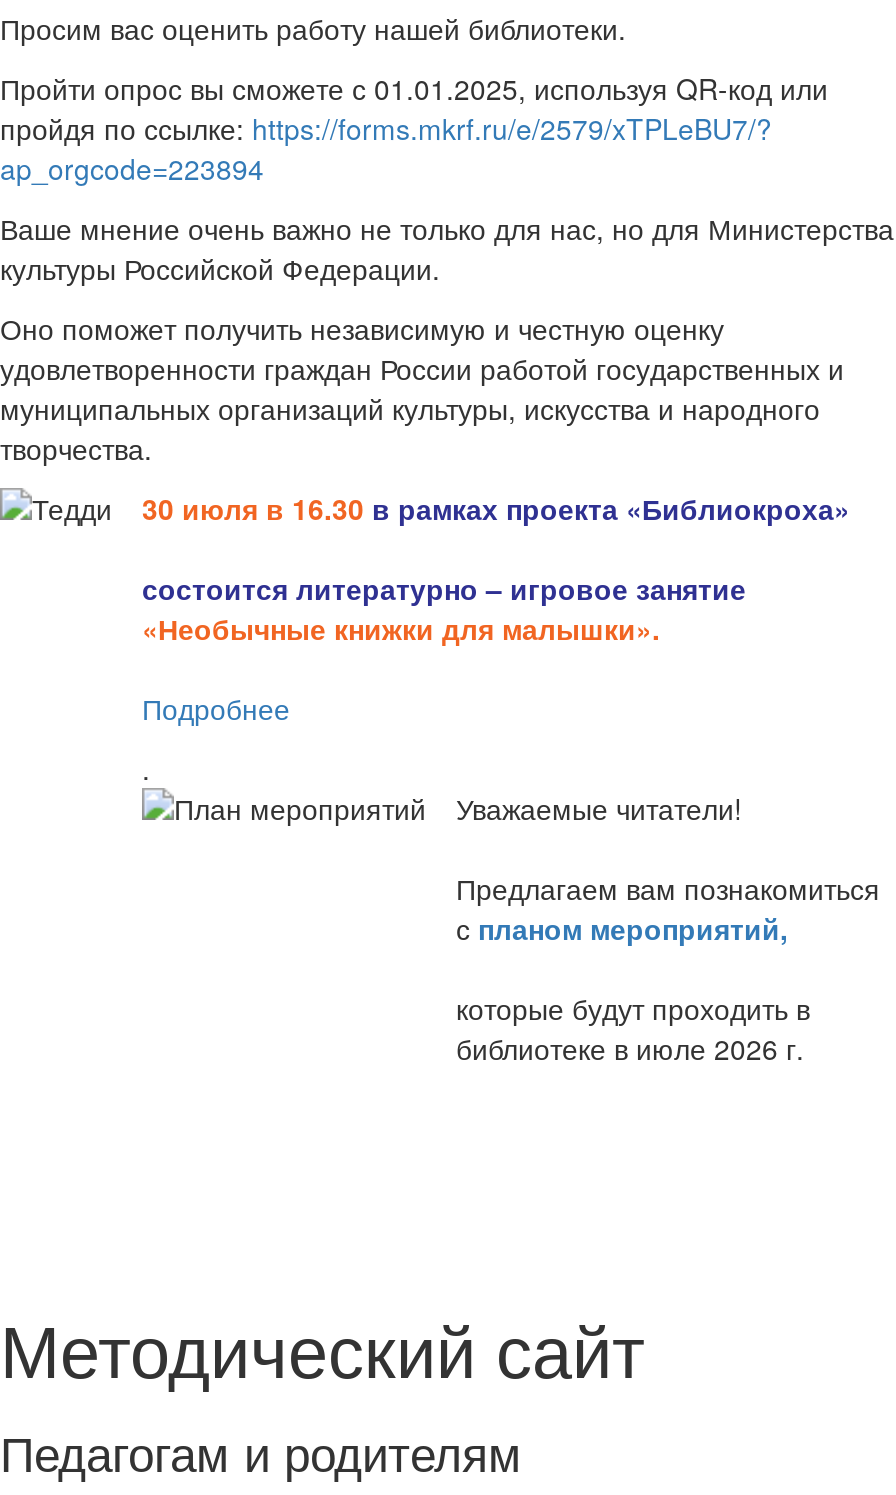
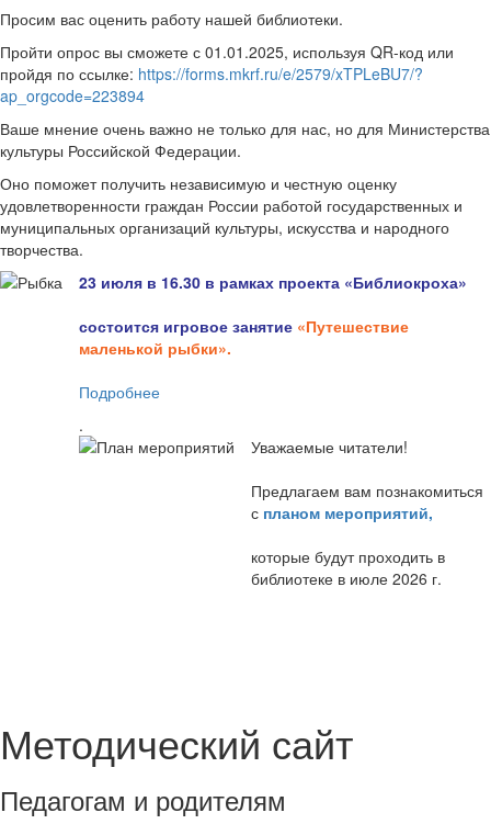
- 30 июля в 16.30 в рамках проекта «Библиокроха»
+ 23 июля в 16.30 в рамках проекта «Библиокроха»

- состоится литературно – игровое занятие
- «Необычные книжки для малышки».
+ состоится игровое занятие «Путешествие
+ маленькой рыбки».
